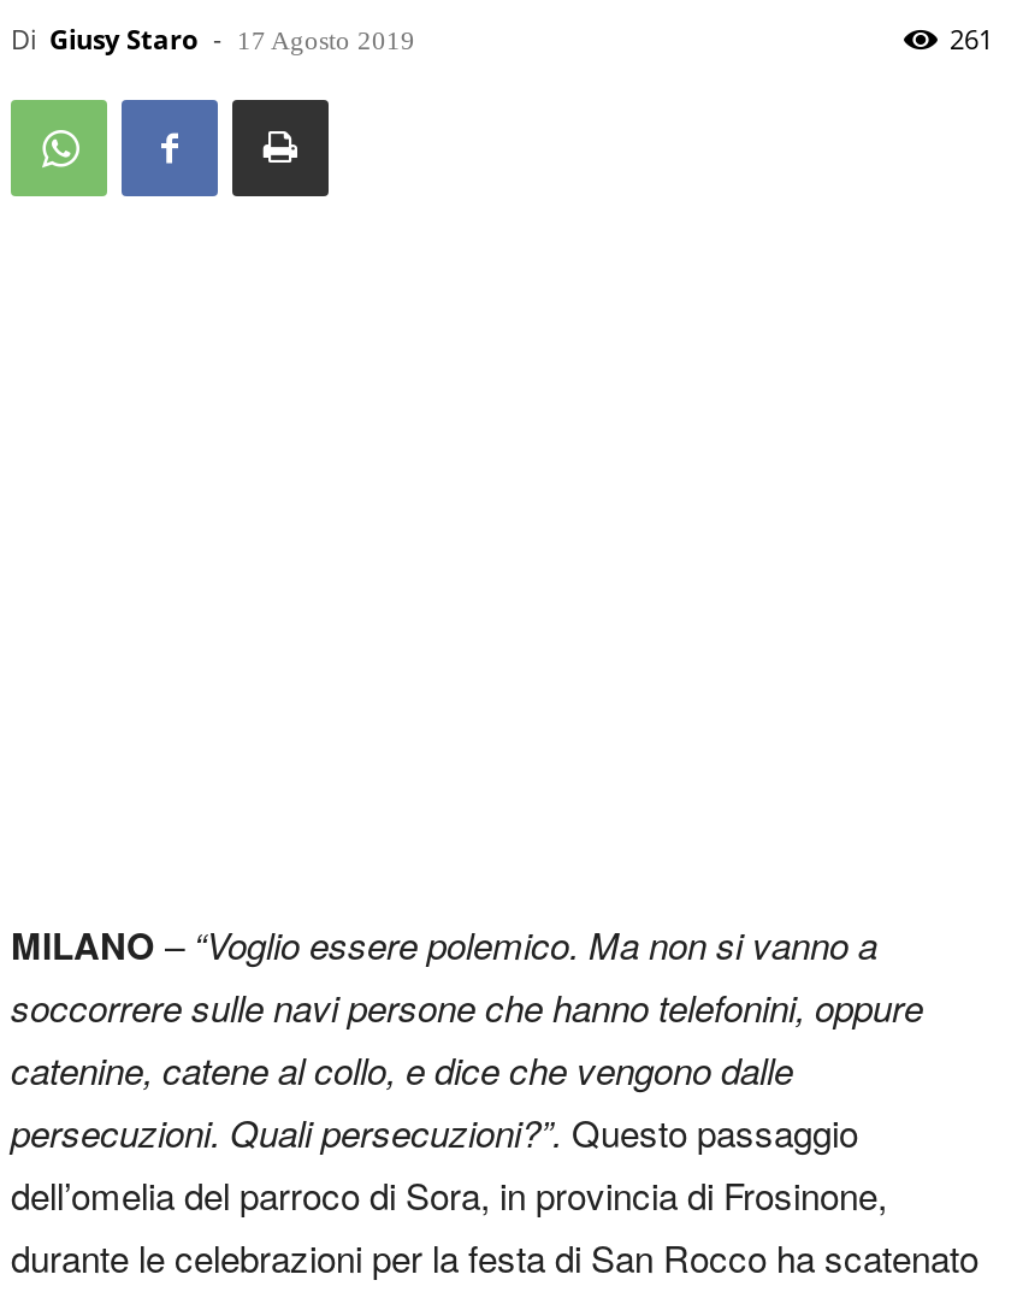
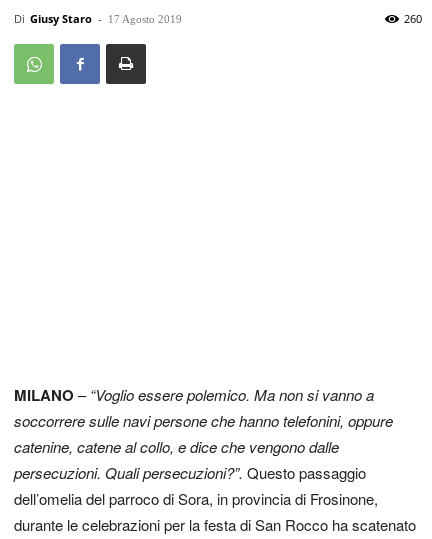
- 261
+ 260
